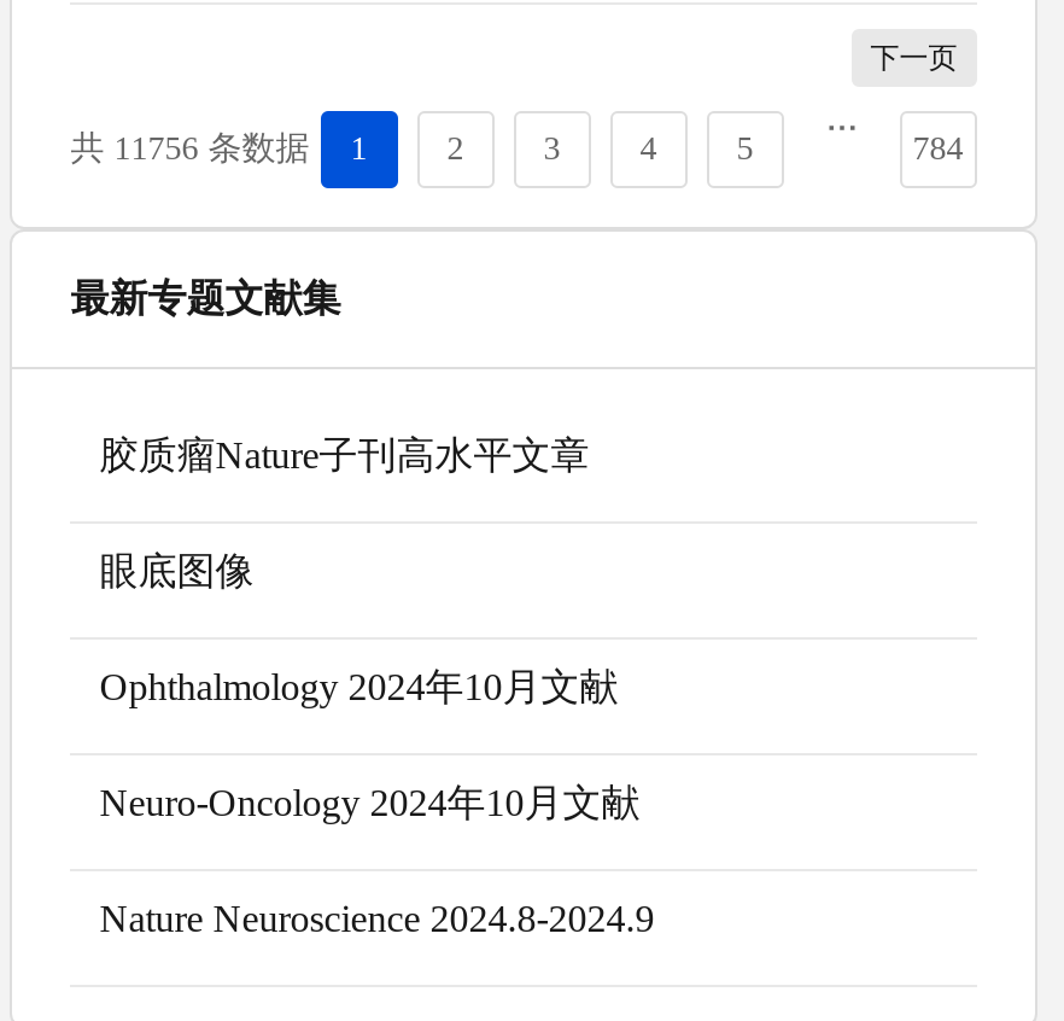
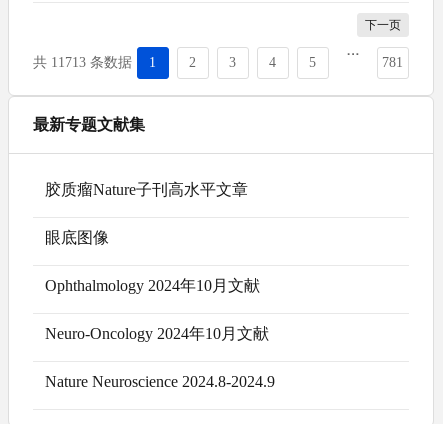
- 共 11756 条数据 1
+ 共 11713 条数据 1

- 784
+ 781
